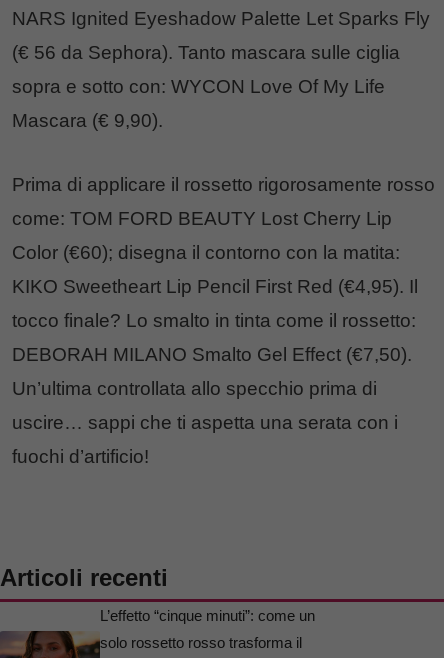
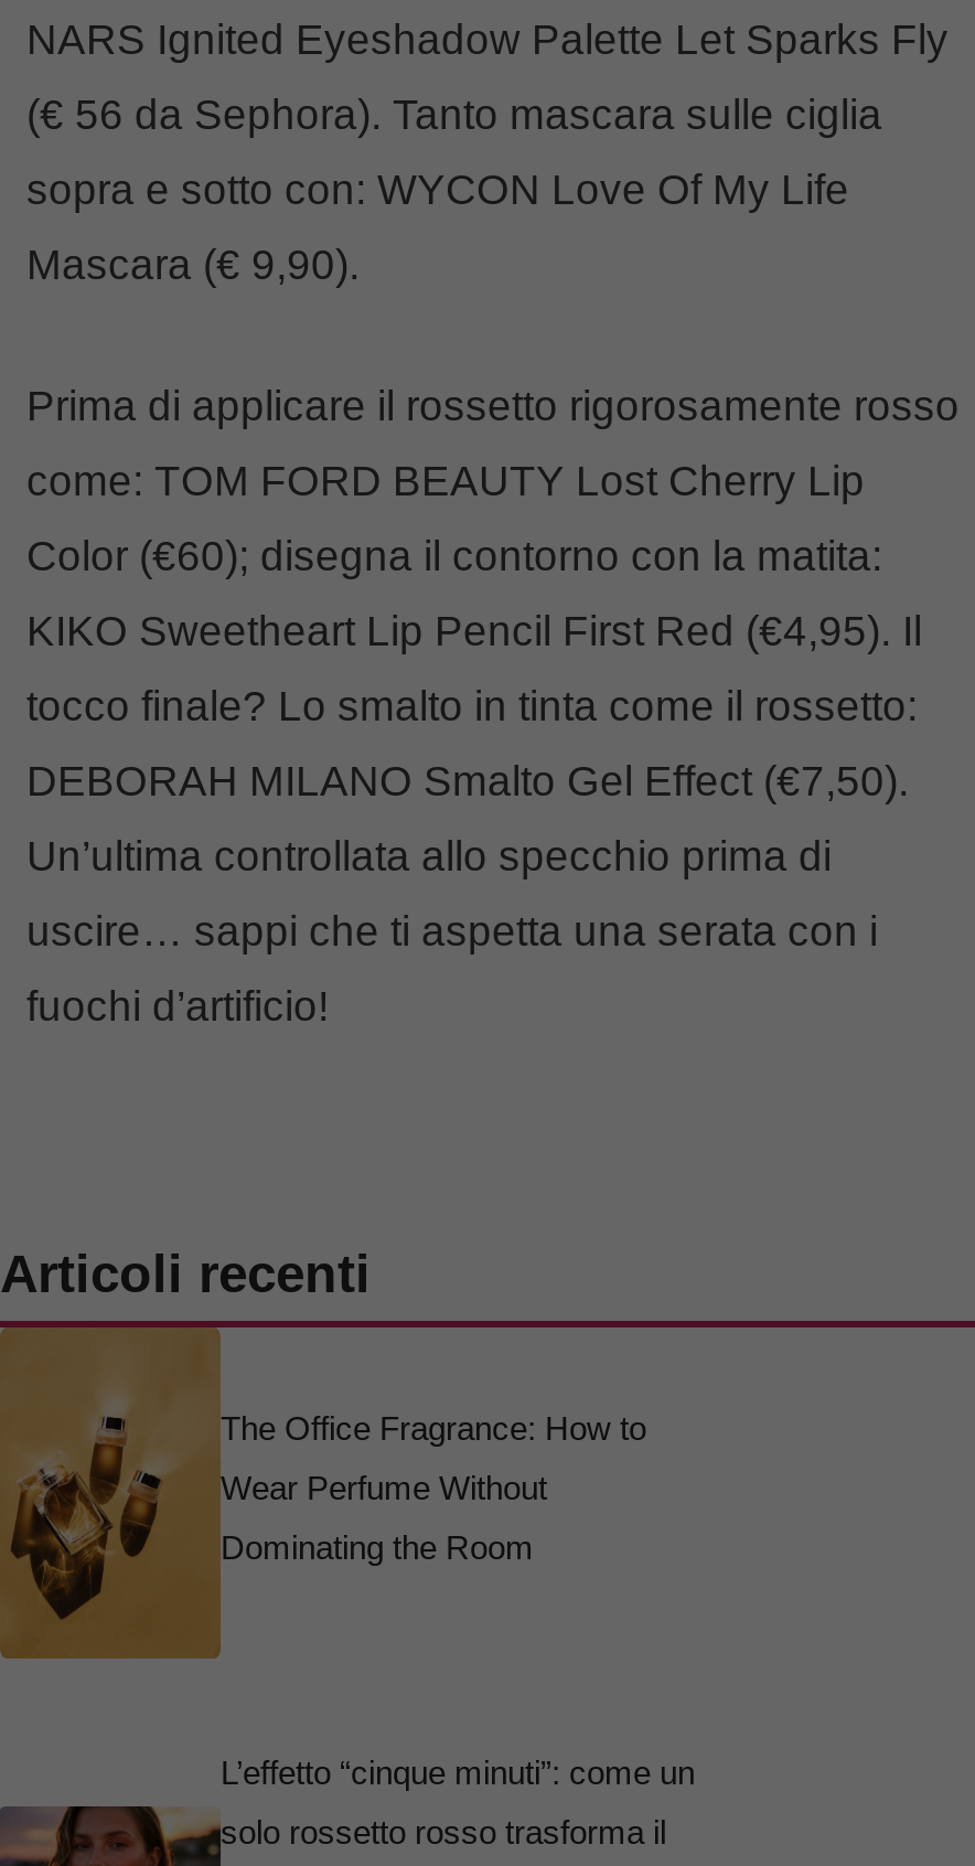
+ [image]
+ The Office Fragrance: How to
+ Wear Perfume Without
+ Dominating the Room
